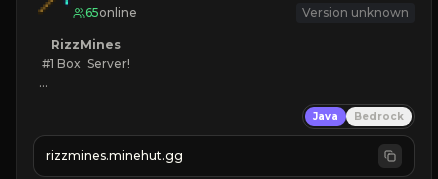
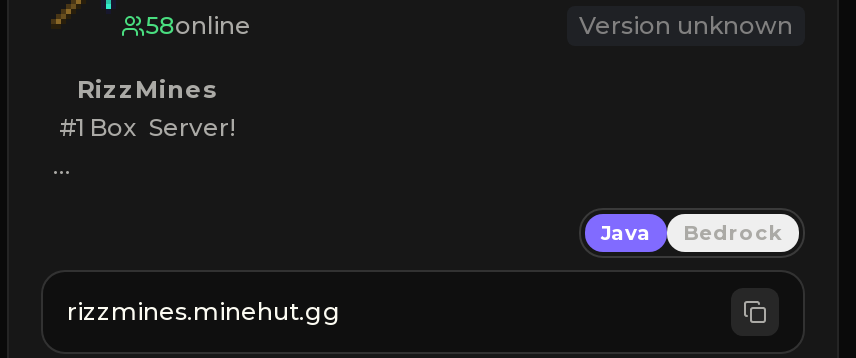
- 65online
+ 58online
